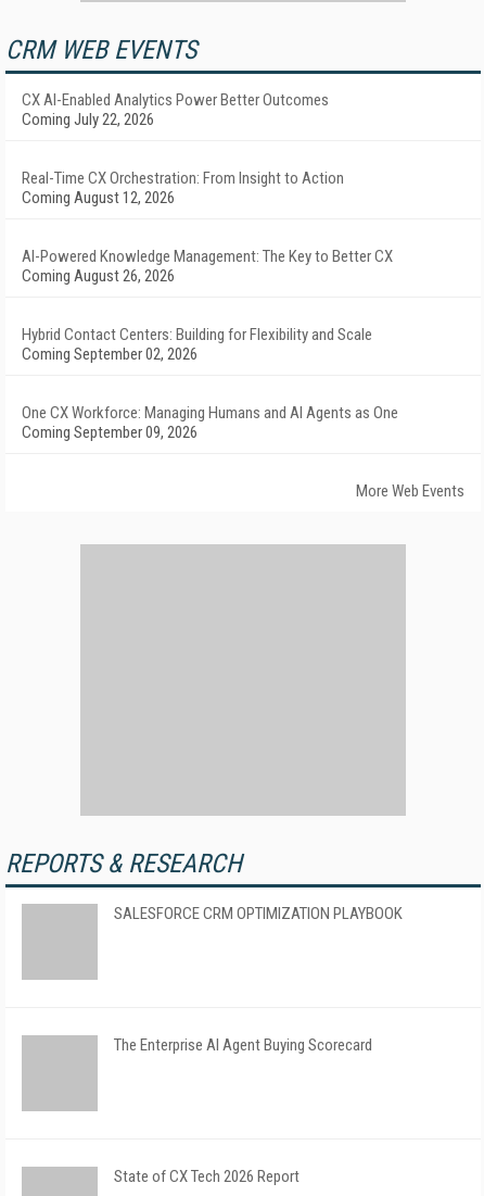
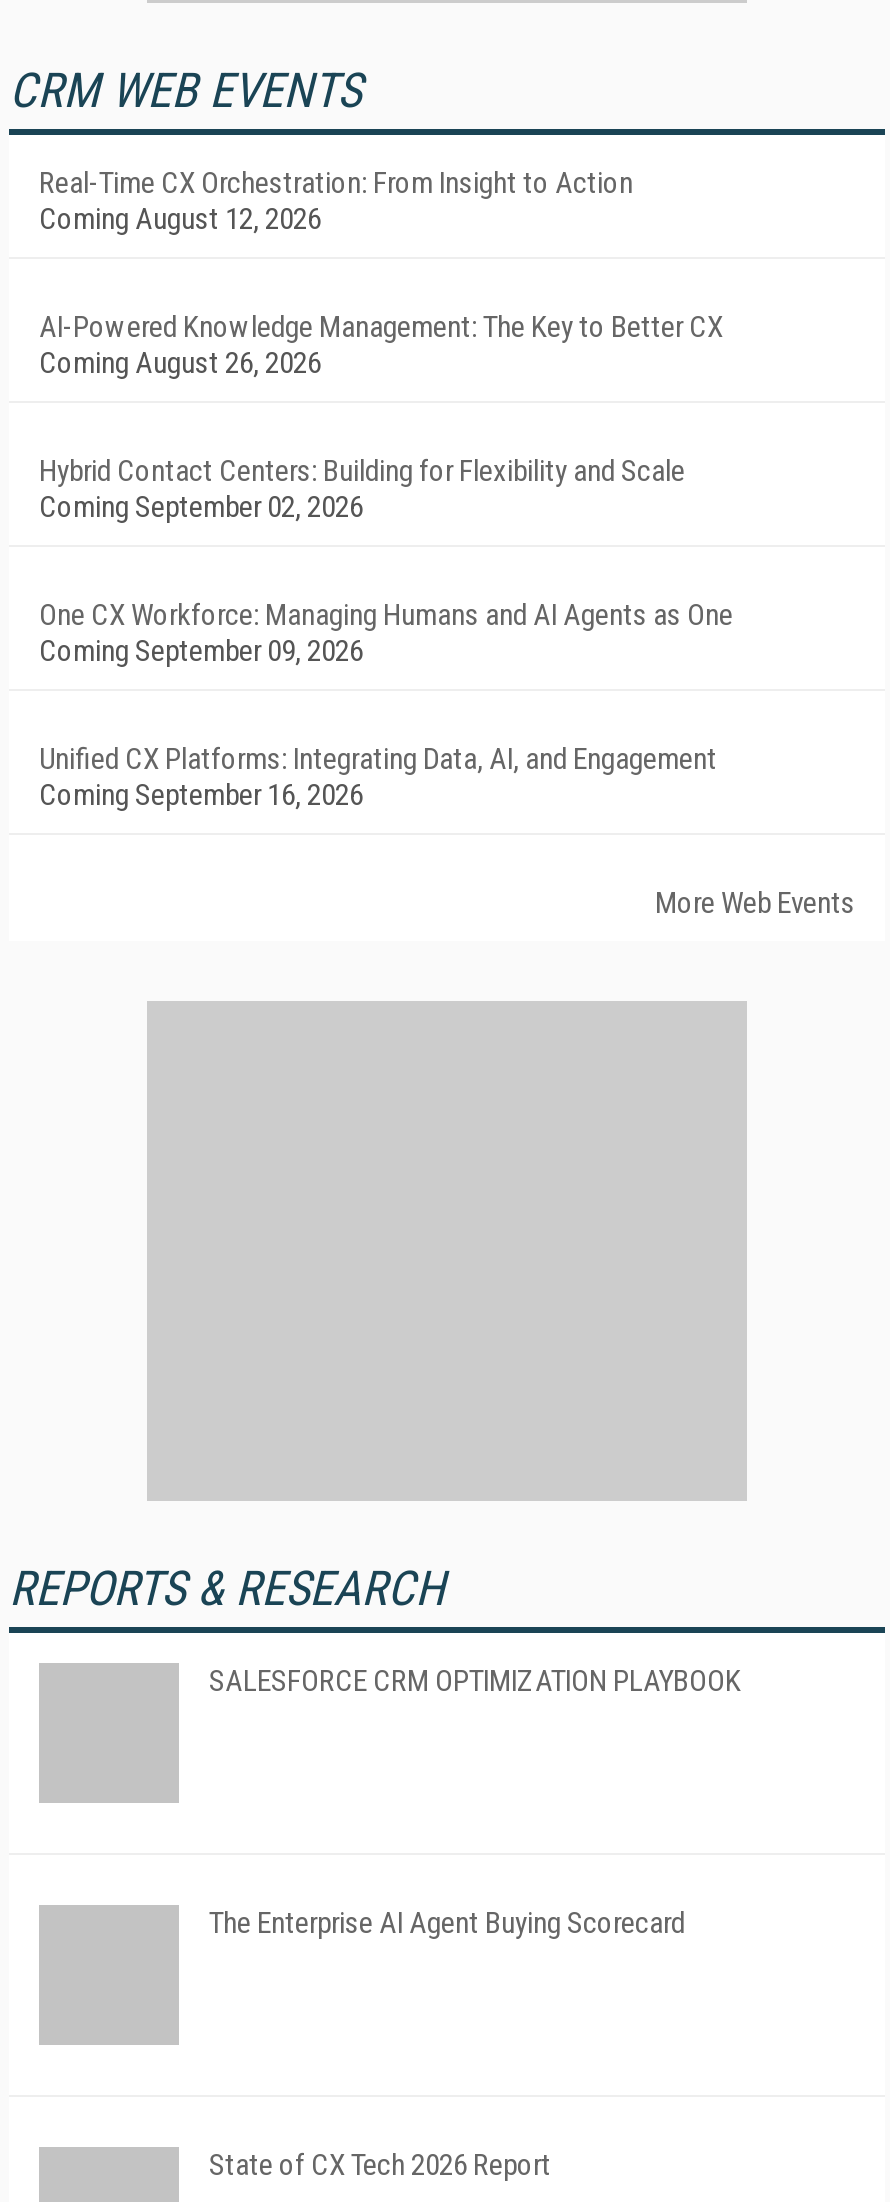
- CX AI-Enabled Analytics Power Better Outcomes
- Coming July 22, 2026

moved up: Real-Time CX Orchestration: From Insight to Action | Coming August 12, 2026 | AI-Powered Knowledge Management: The Key to Better CX | Coming August 26, 2026 | Hybrid Contact Centers: Building for Flexibility and Scale | Coming September 02, 2026 | One CX Workforce: Managing Humans and AI Agents as One | Coming September 09, 2026

+ Unified CX Platforms: Integrating Data, AI, and Engagement
+ Coming September 16, 2026
